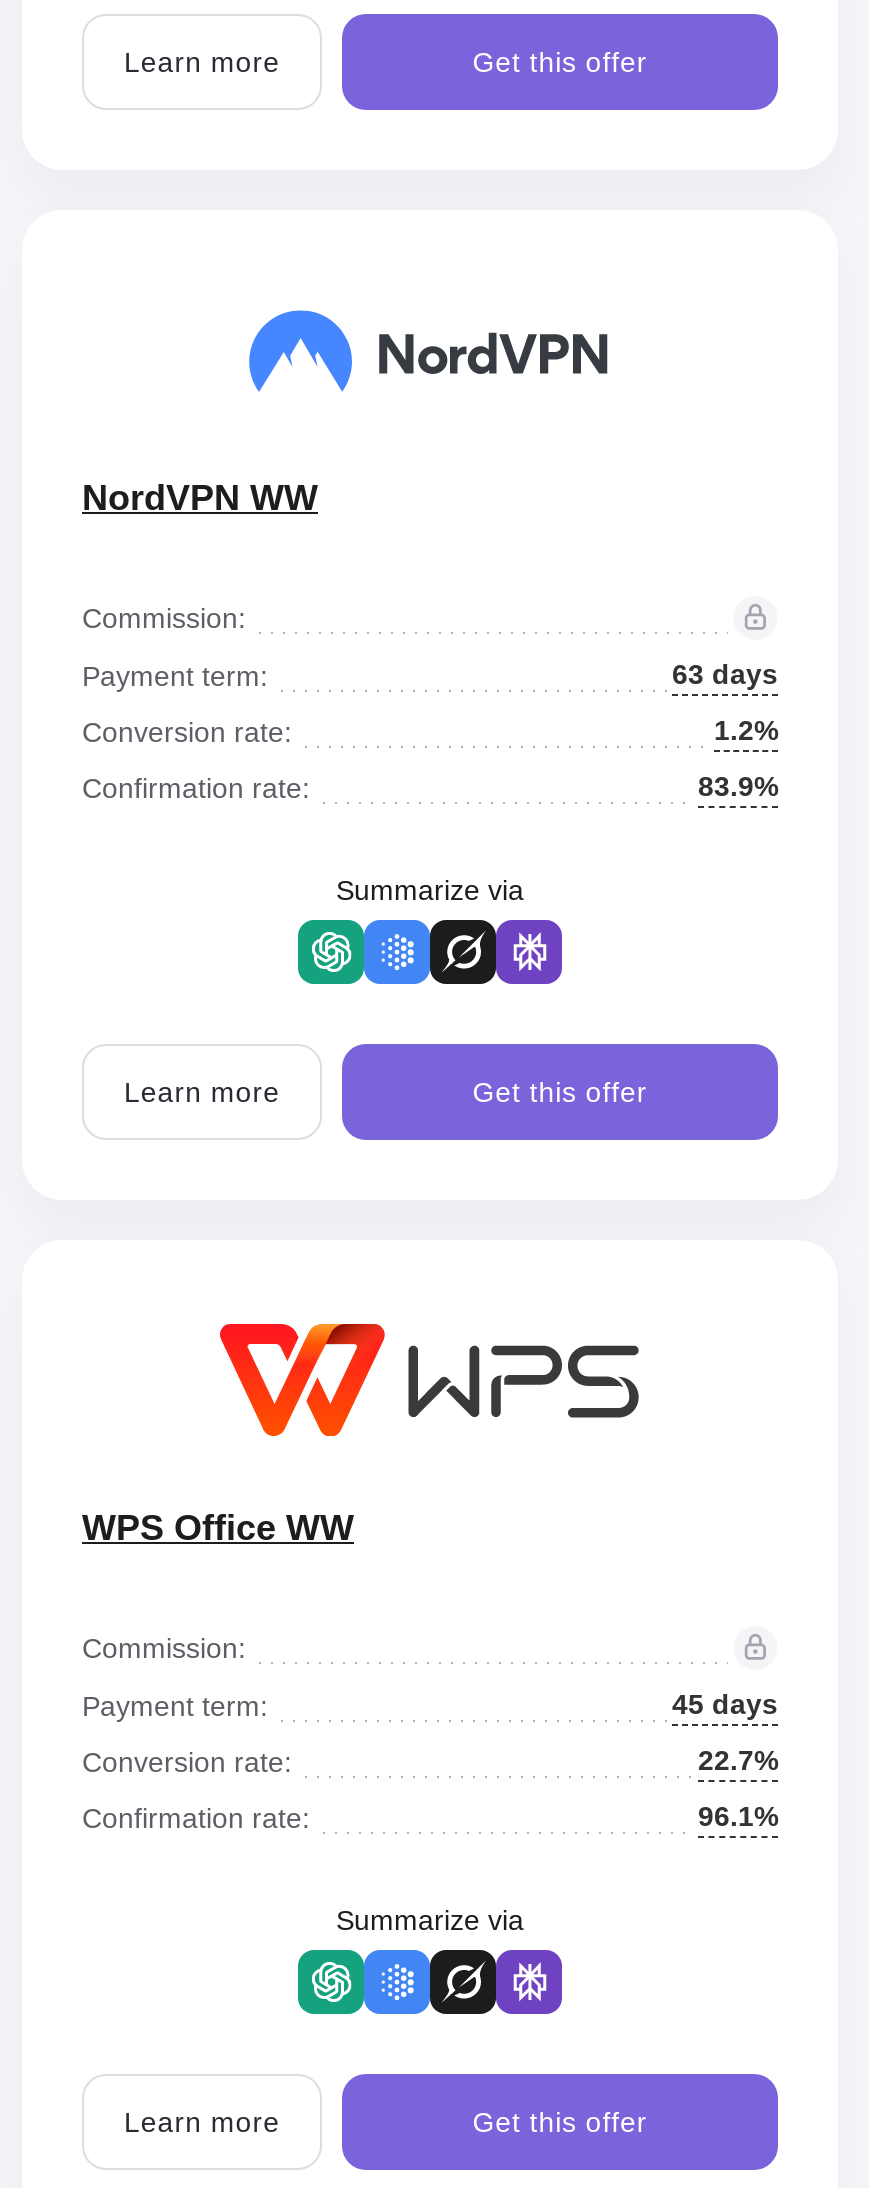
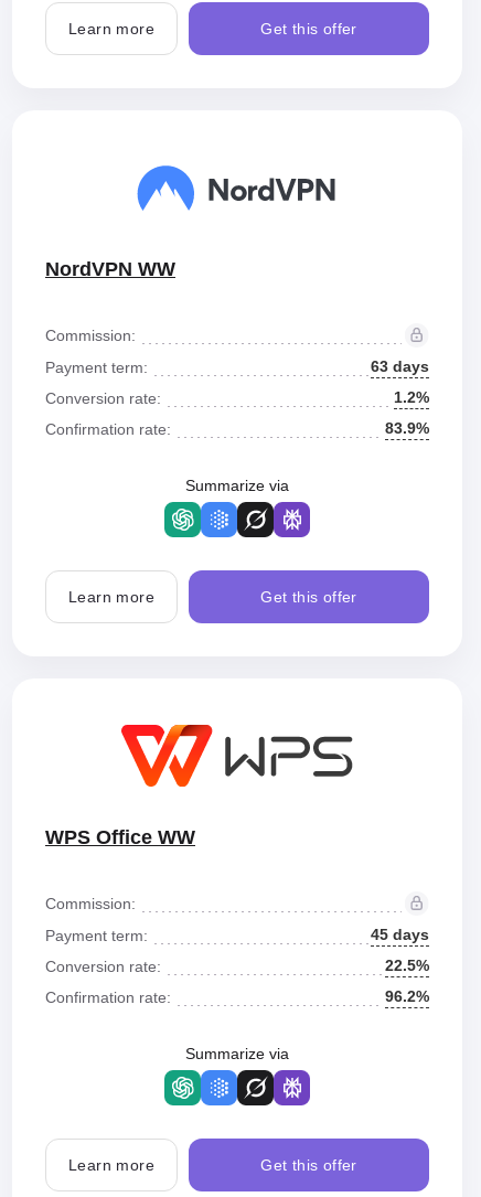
- 22.7%
+ 22.5%

- 96.1%
+ 96.2%
